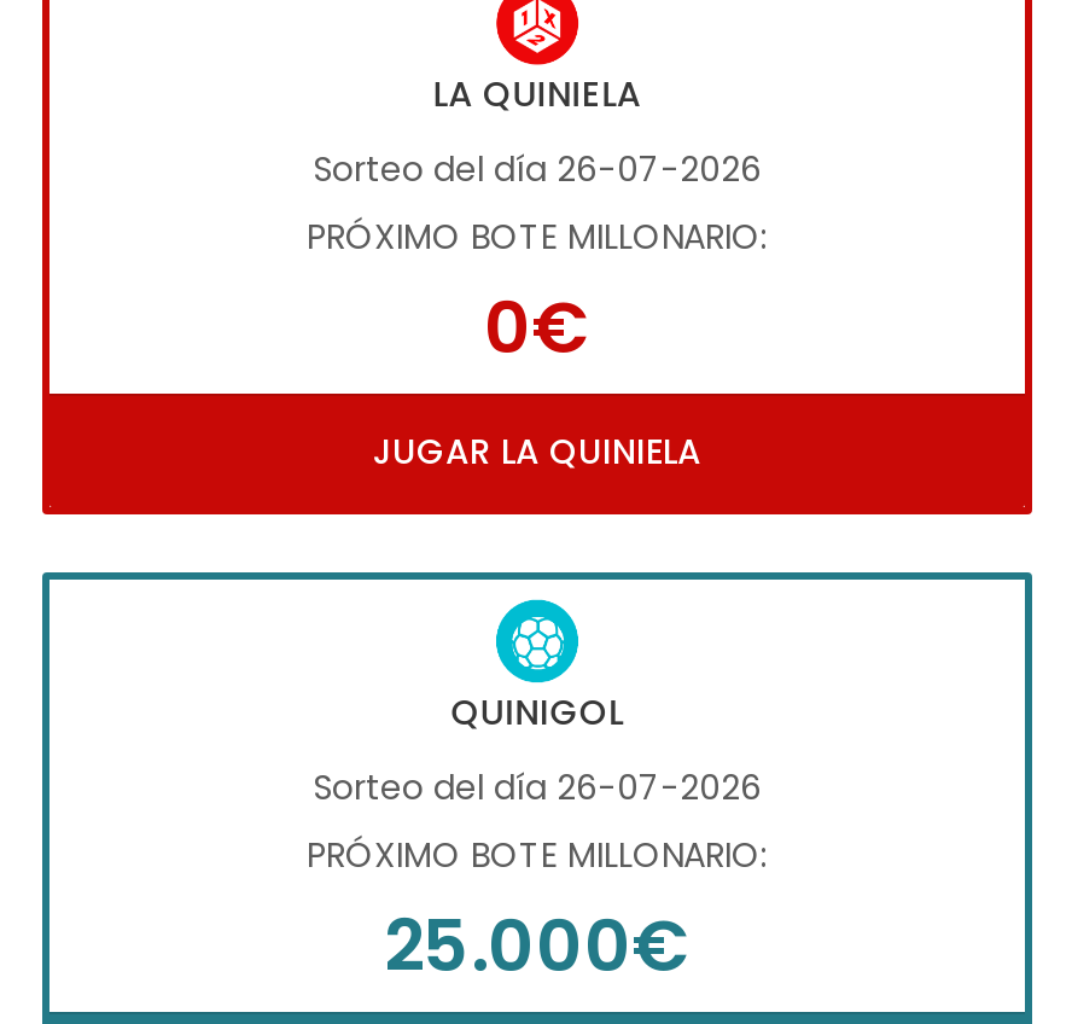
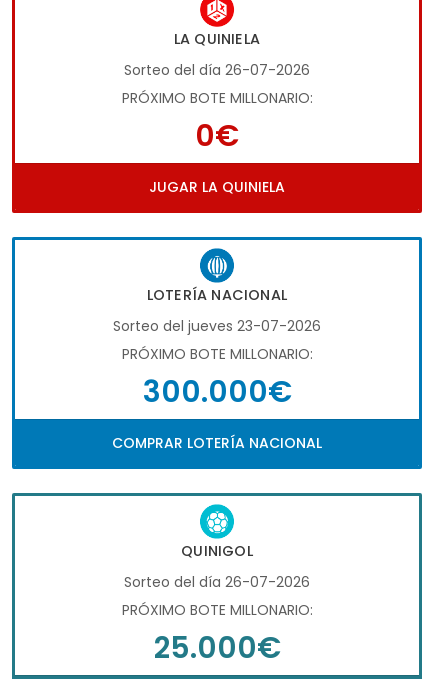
+ [image]
+ LOTERÍA NACIONAL
+ Sorteo del jueves 23-07-2026
+ PRÓXIMO BOTE MILLONARIO:
+ 300.000€
+ COMPRAR LOTERÍA NACIONAL
